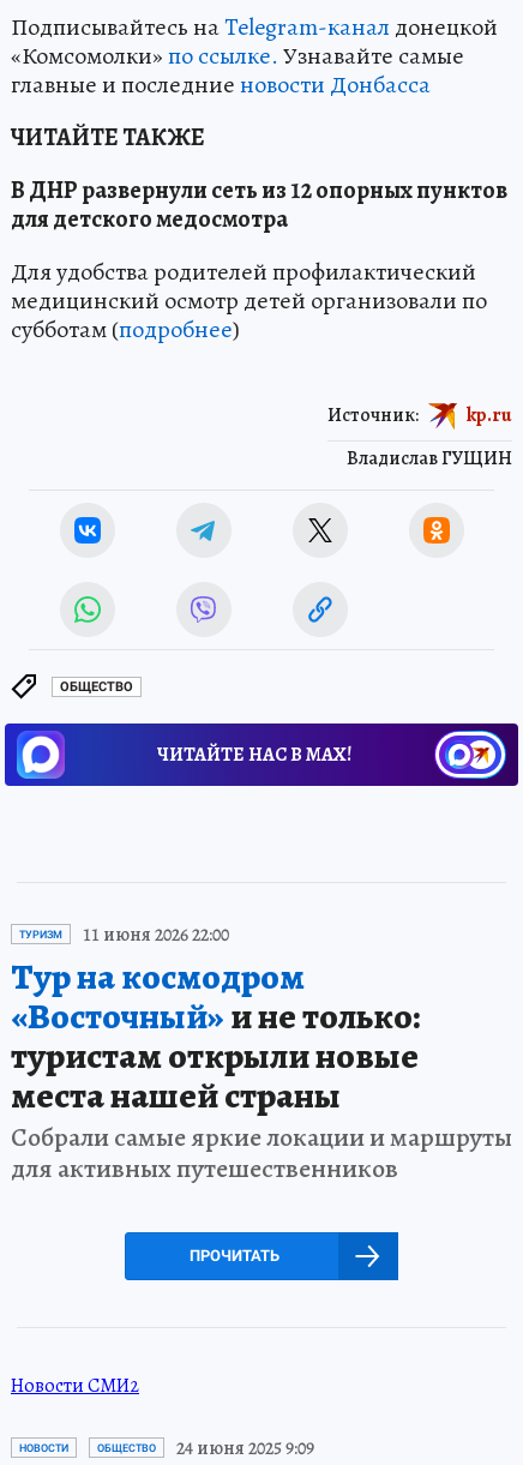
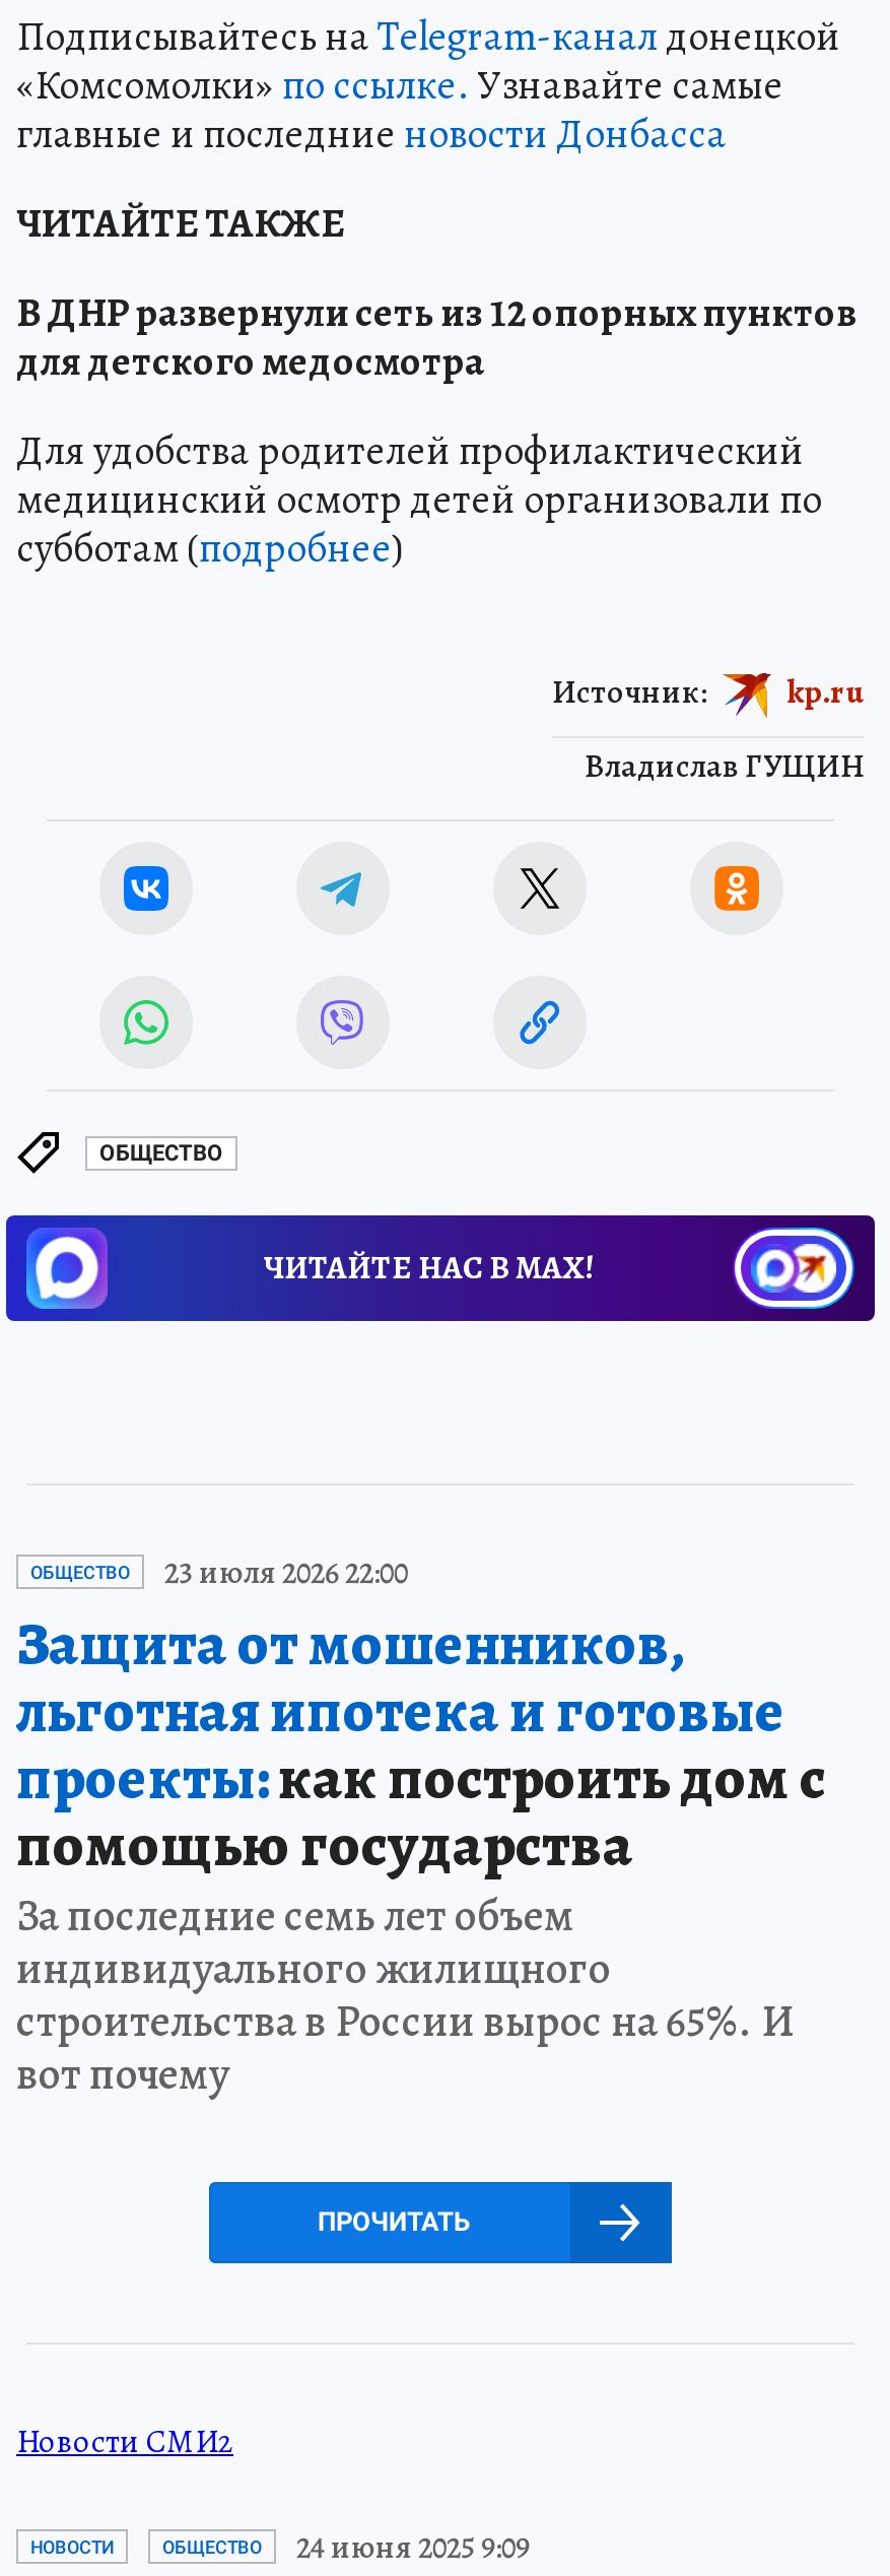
- ТУРИЗМ
- 11 июня 2026 22:00
- Тур на космодром
- «Восточный»и не только:
- туристам открыли новые
- места нашей страны
- Собрали самые яркие локации и маршруты
- для активных путешественников
+ ОБЩЕСТВО
+ 23 июля 2026 22:00
+ Защита от мошенников,
+ льготная ипотека и готовые
+ проекты:как построить дом с
+ помощью государства
+ За последние семь лет объем
+ индивидуального жилищного
+ строительства в России вырос на 65%. И
+ вот почему
